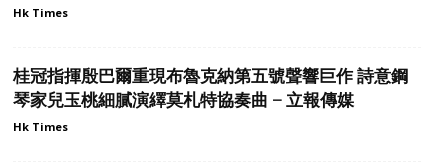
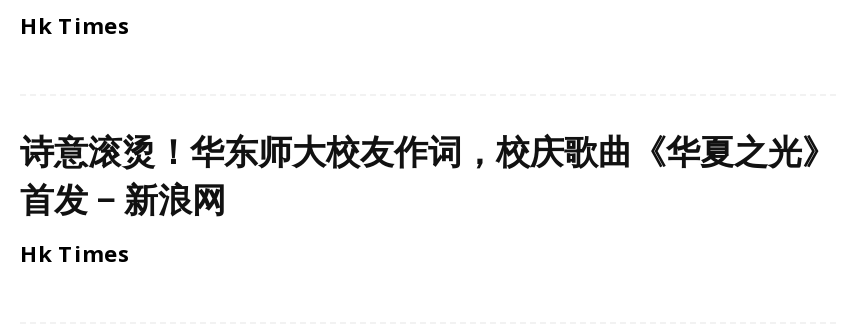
- 桂冠指揮殷巴爾重現布魯克納第五號聲響巨作 詩意鋼
- 琴家兒玉桃細膩演繹莫札特協奏曲 – 立報傳媒
+ 诗意滚烫！华东师大校友作词，校庆歌曲《华夏之光》
+ 首发 – 新浪网
